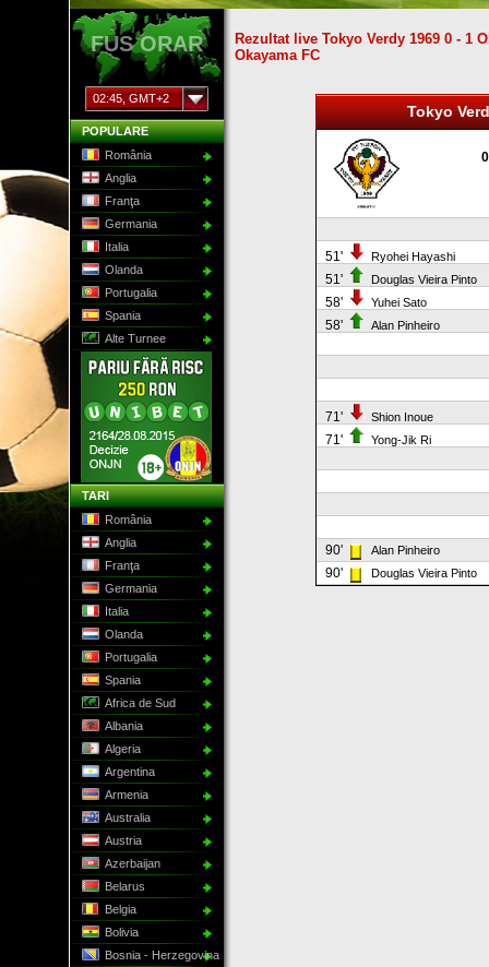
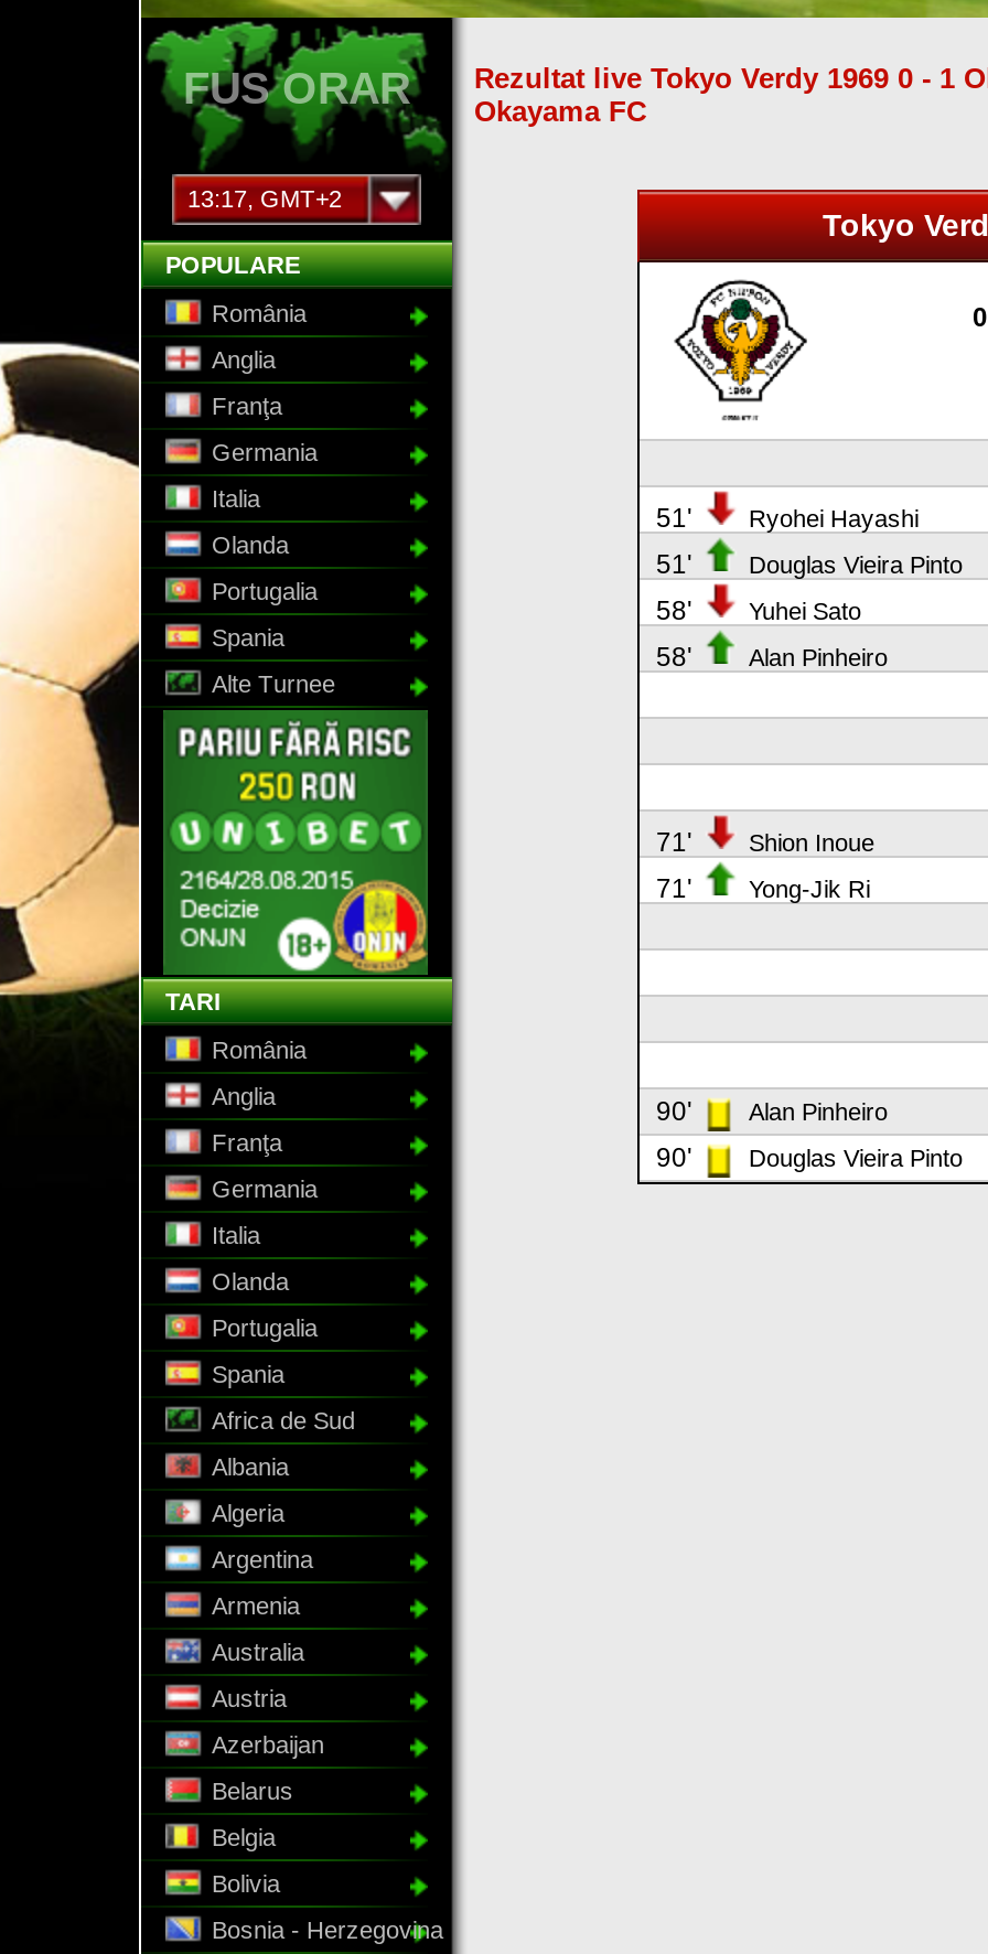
- 02:45, GMT+2
+ 13:17, GMT+2
